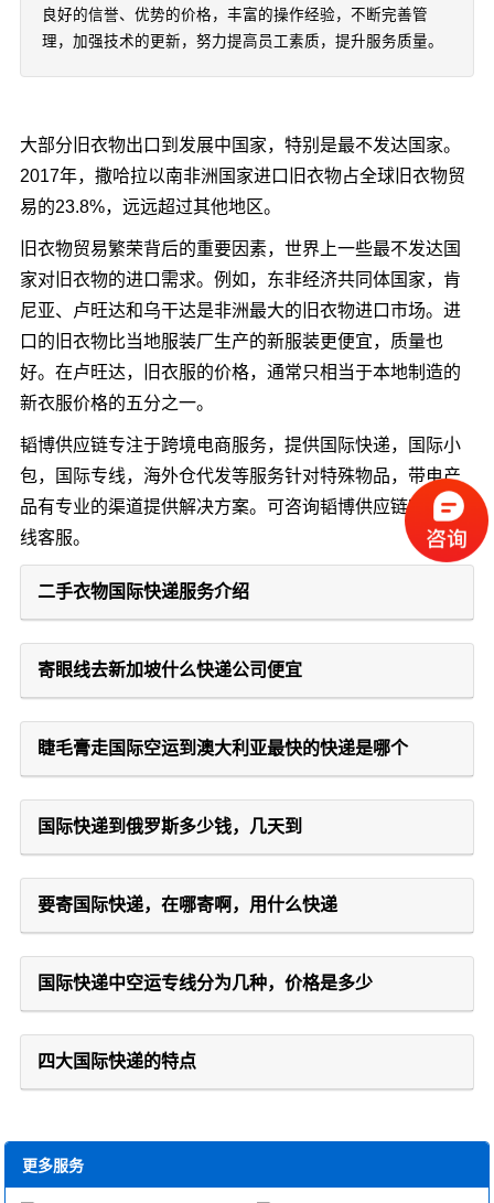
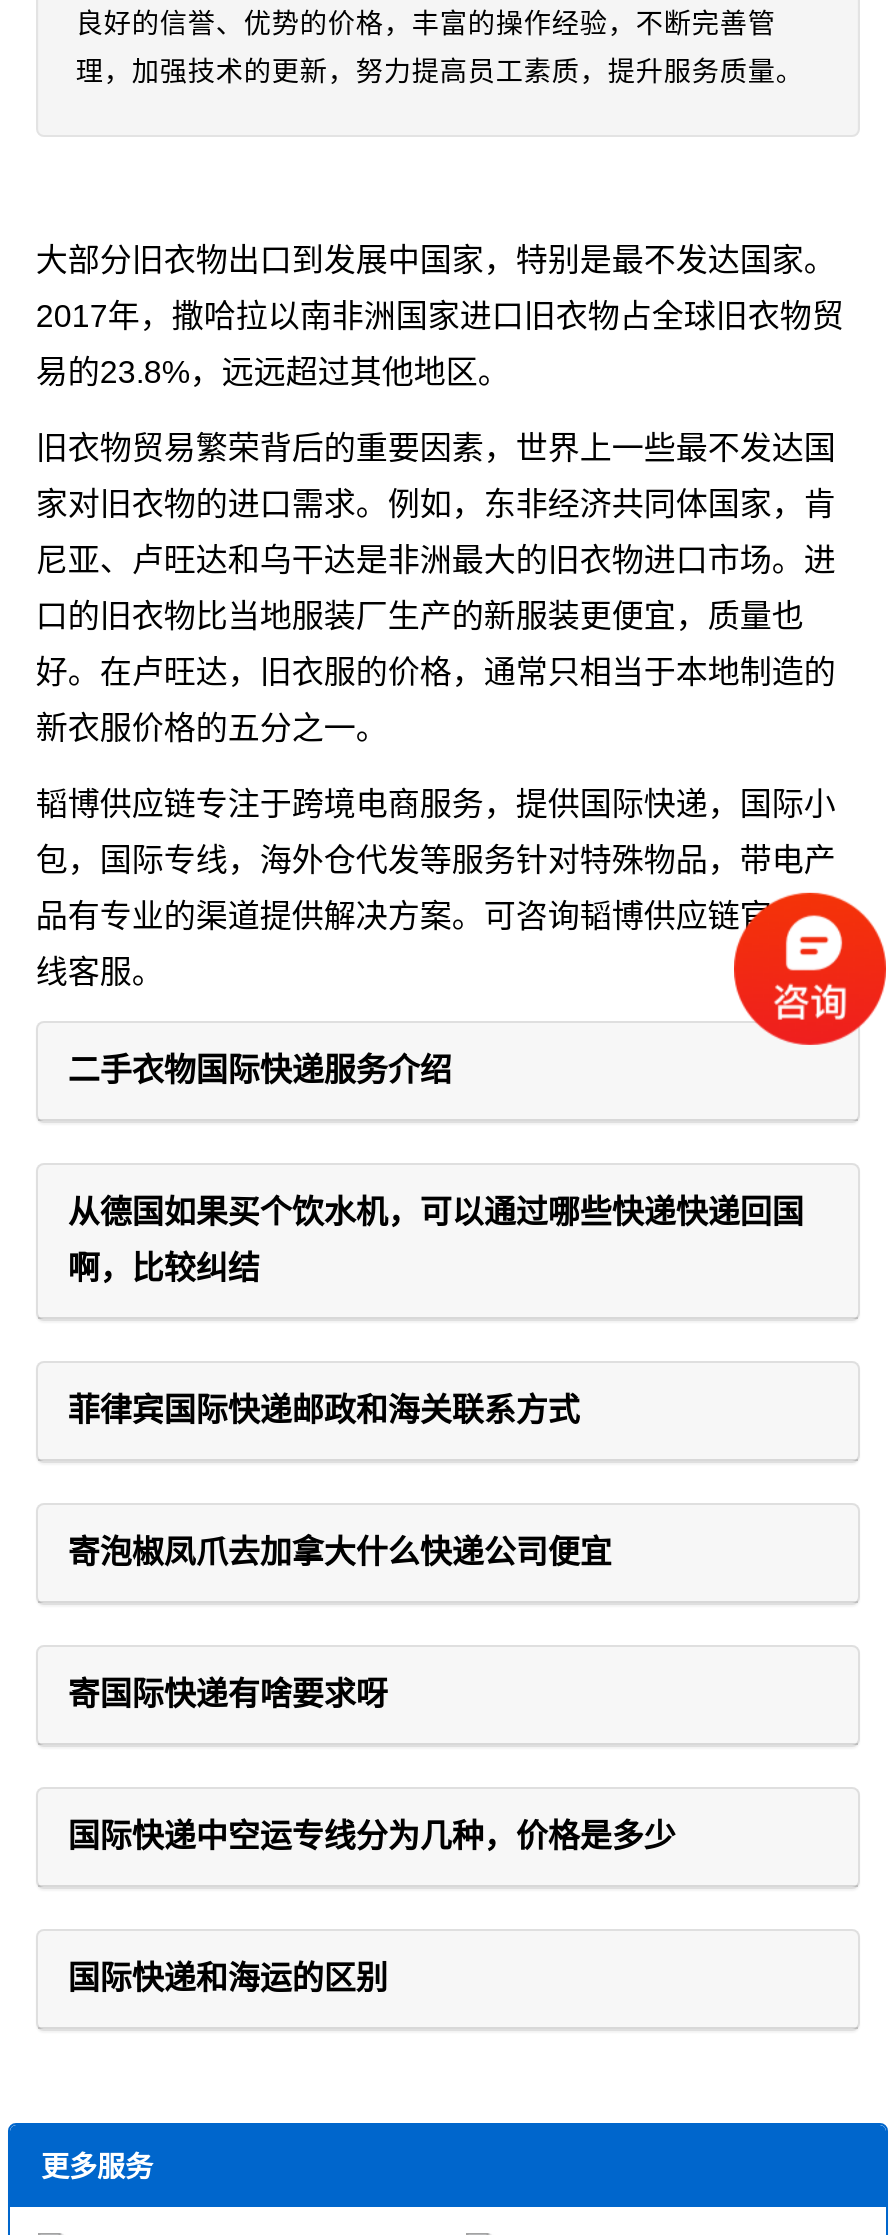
- [image]
+ [image]

- 寄眼线去新加坡什么快递公司便宜
+ 从德国如果买个饮水机，可以通过哪些快递快递回国
+ 啊，比较纠结

- 睫毛膏走国际空运到澳大利亚最快的快递是哪个
+ 菲律宾国际快递邮政和海关联系方式

- 国际快递到俄罗斯多少钱，几天到
+ 寄泡椒凤爪去加拿大什么快递公司便宜

- 要寄国际快递，在哪寄啊，用什么快递
+ 寄国际快递有啥要求呀

- 四大国际快递的特点
+ 国际快递和海运的区别
